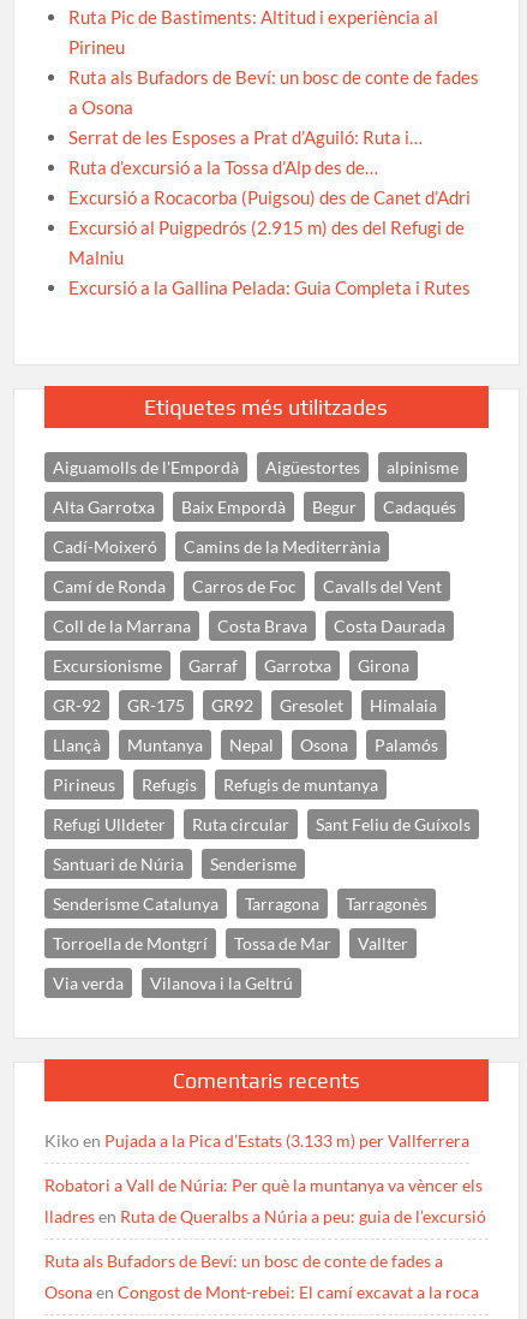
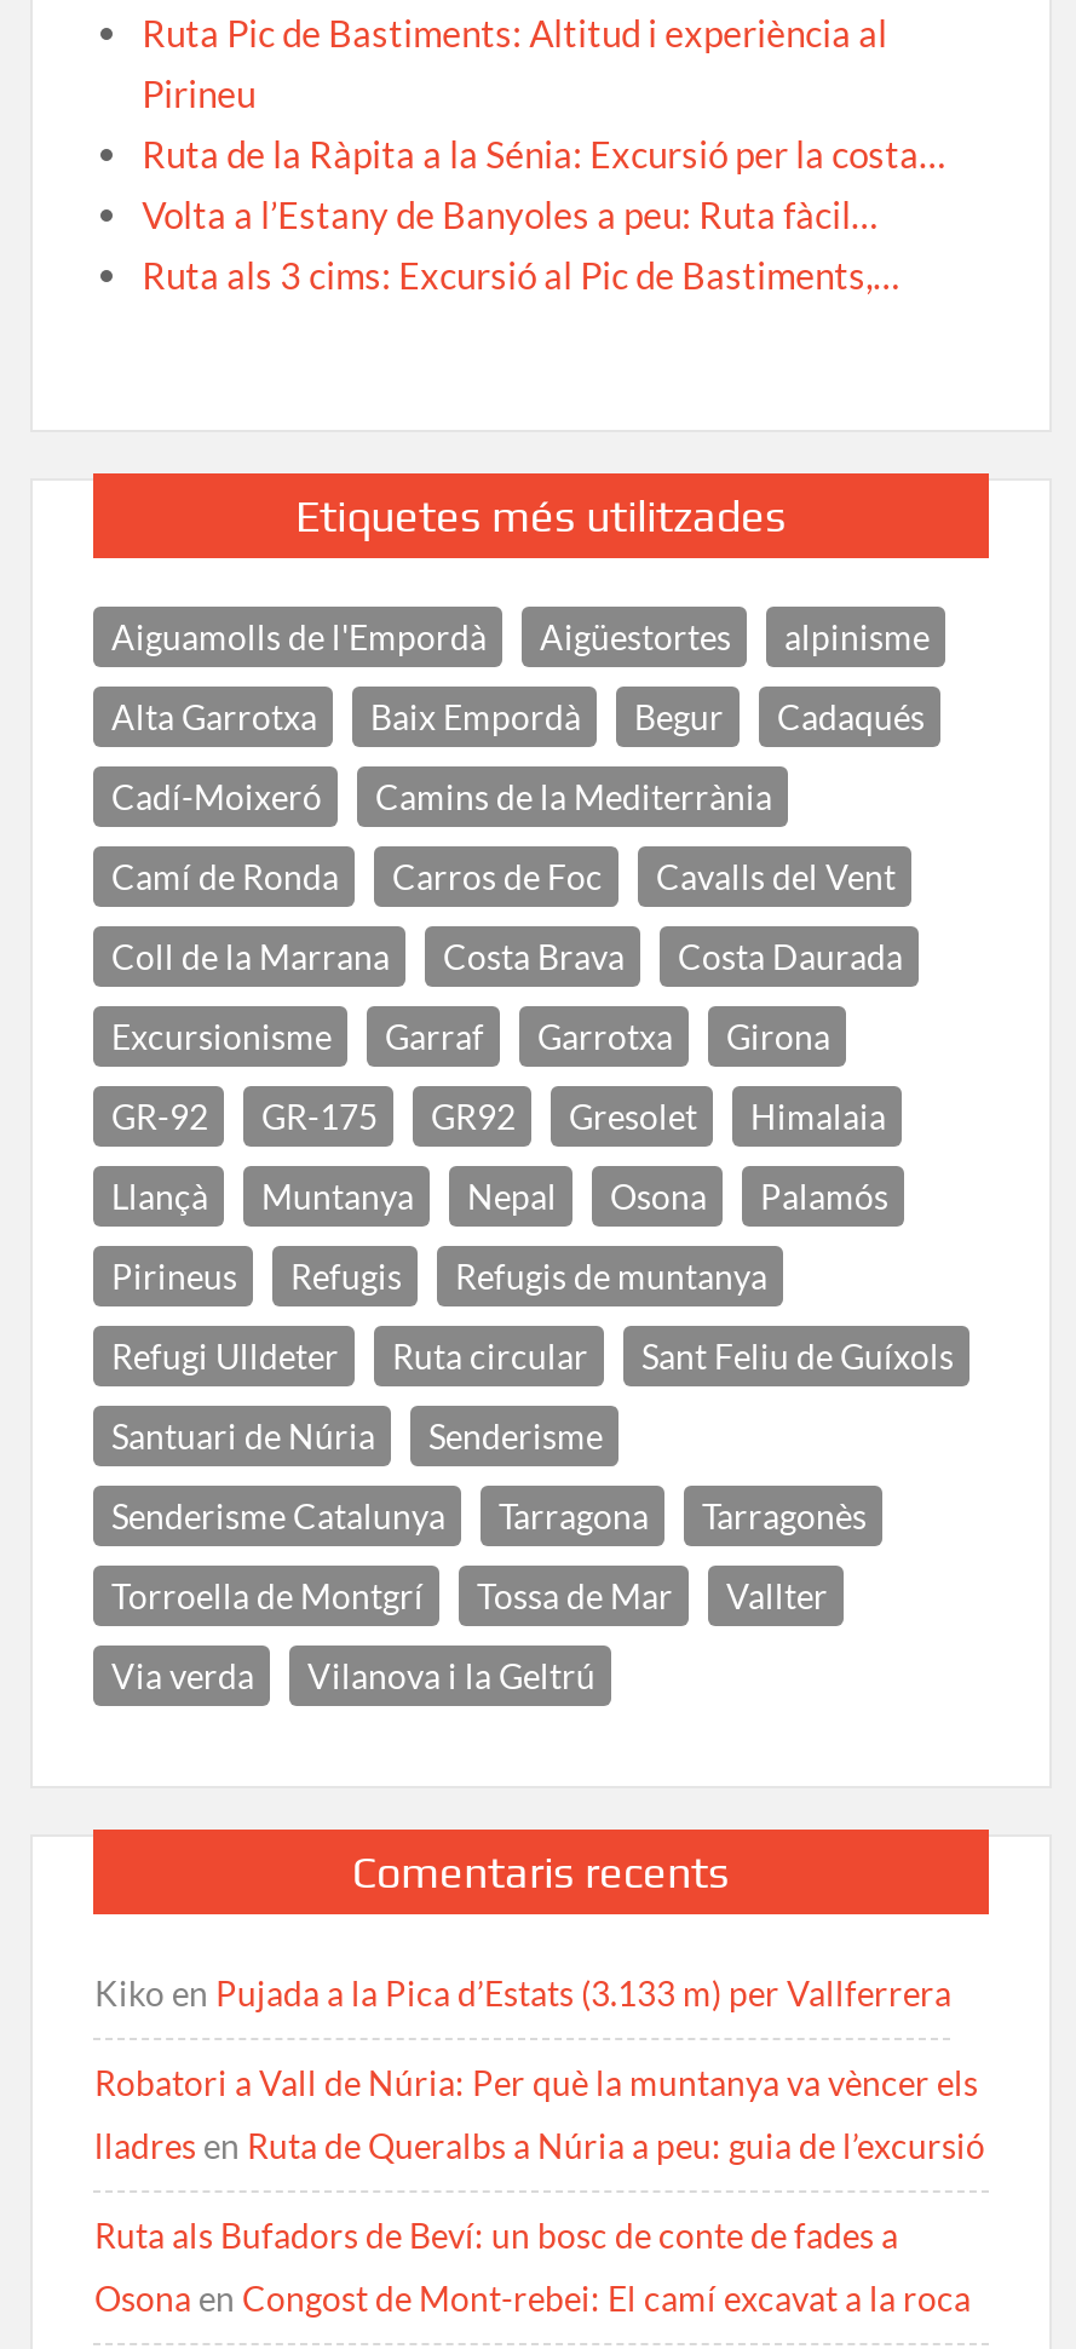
- Ruta als Bufadors de Beví: un bosc de conte de fades
- a Osona
- Serrat de les Esposes a Prat d’Aguiló: Ruta i…
- Ruta d’excursió a la Tossa d’Alp des de…
- Excursió a Rocacorba (Puigsou) des de Canet d’Adri
- Excursió al Puigpedrós (2.915 m) des del Refugi de
- Malniu
- Excursió a la Gallina Pelada: Guia Completa i Rutes
+ Ruta de la Ràpita a la Sénia: Excursió per la costa…
+ Volta a l’Estany de Banyoles a peu: Ruta fàcil…
+ Ruta als 3 cims: Excursió al Pic de Bastiments,…
